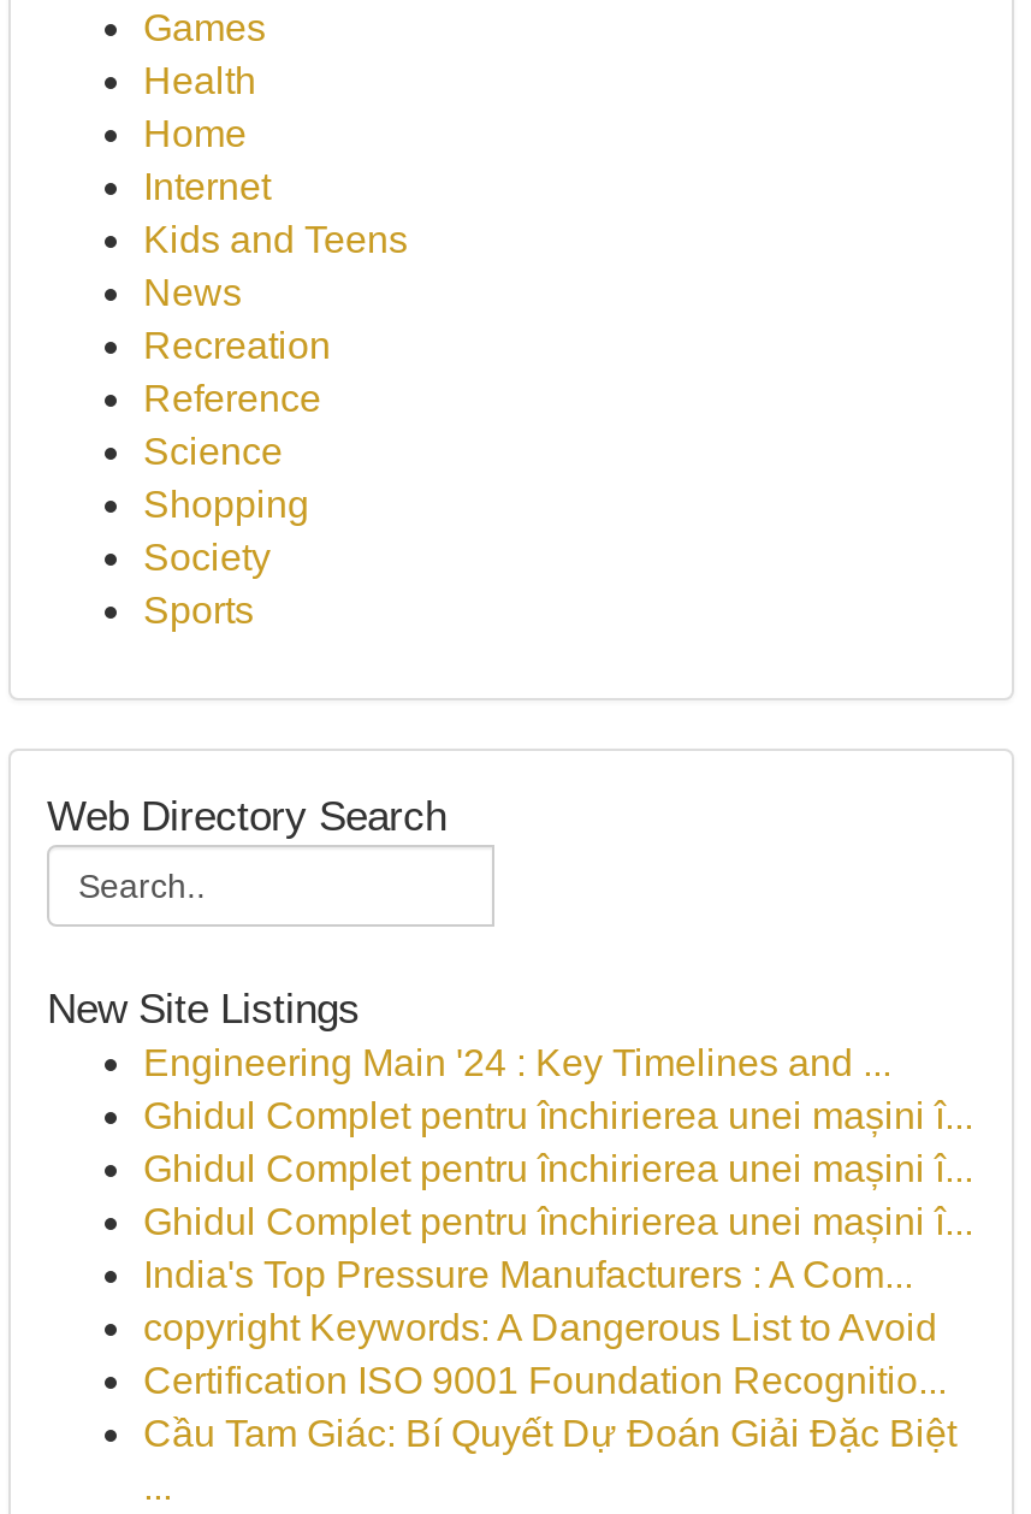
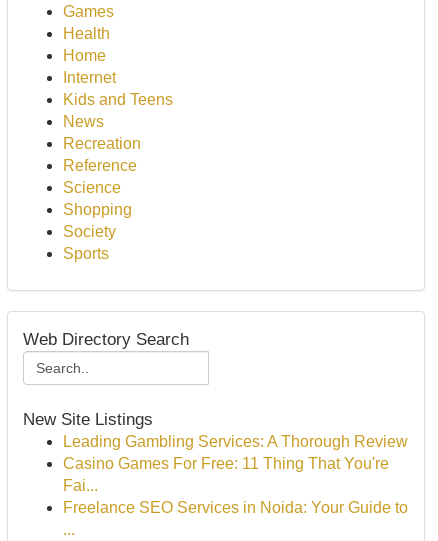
- Engineering Main '24 : Key Timelines and ...
- Ghidul Complet pentru închirierea unei mașini î...
- Ghidul Complet pentru închirierea unei mașini î...
- Ghidul Complet pentru închirierea unei mașini î...
- India's Top Pressure Manufacturers : A Com...
- copyright Keywords: A Dangerous List to Avoid
- Certification ISO 9001 Foundation Recognitio...
- Cầu Tam Giác: Bí Quyết Dự Đoán Giải Đặc Biệt
+ Leading Gambling Services: A Thorough Review
+ Casino Games For Free: 11 Thing That You're
+ Fai...
+ Freelance SEO Services in Noida: Your Guide to
